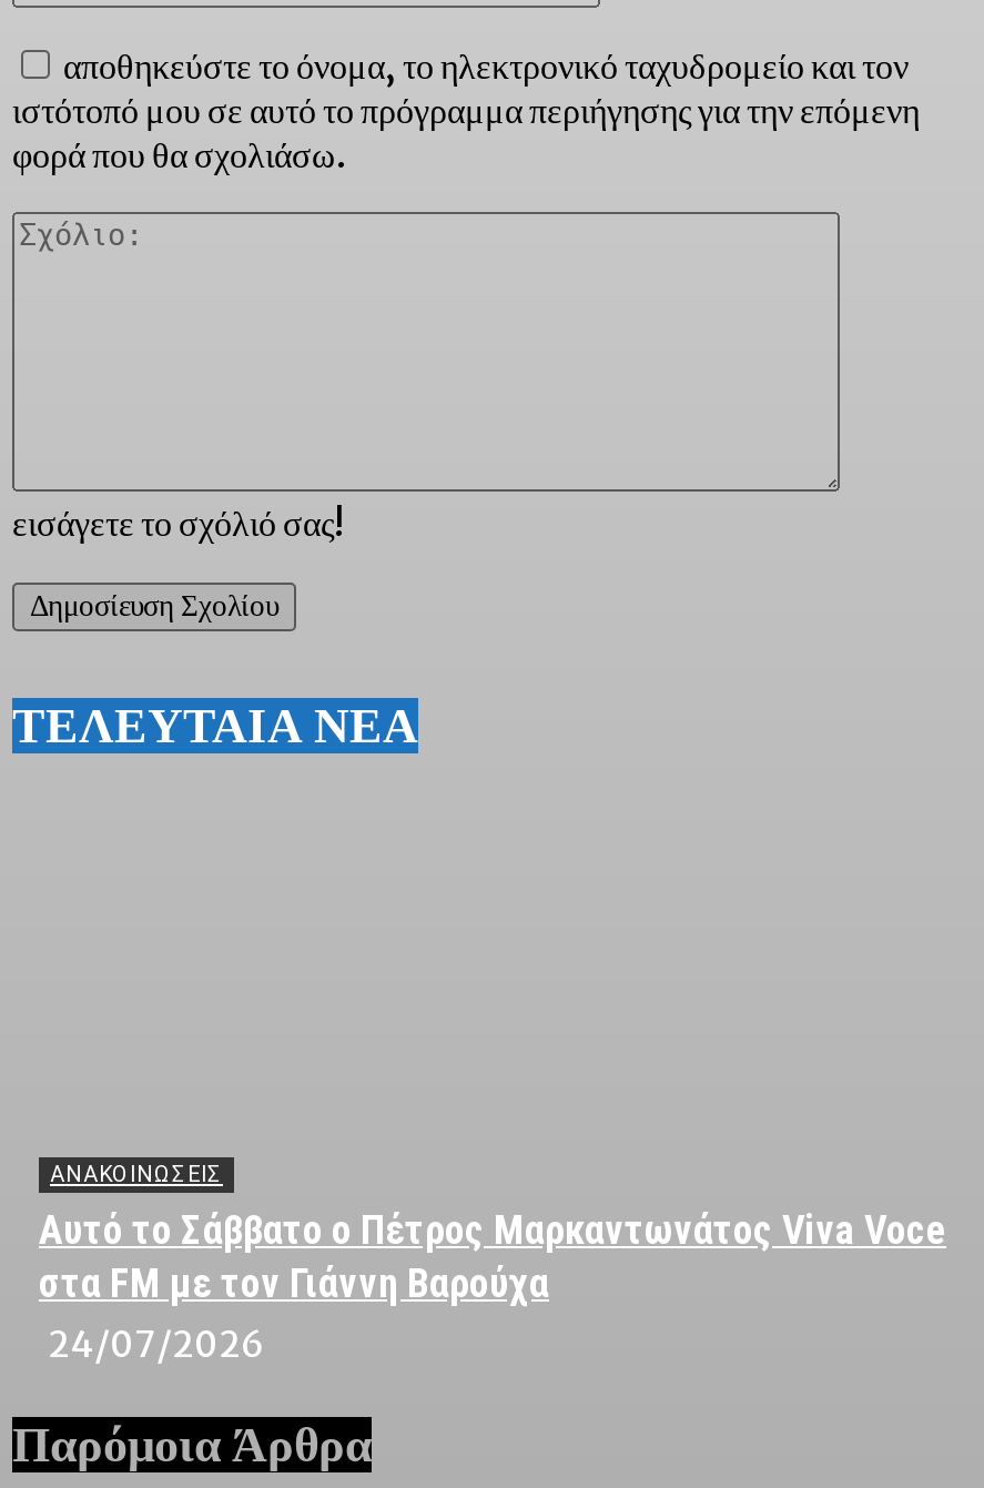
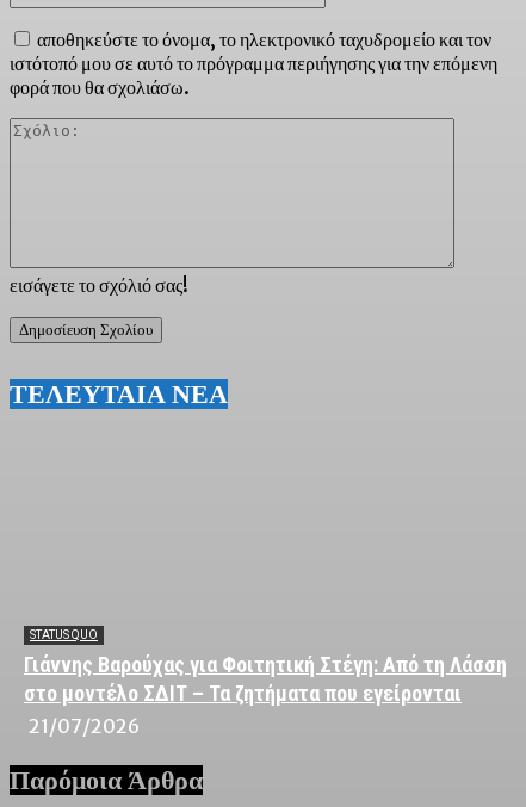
- ΑΝΑΚΟΙΝΩΣΕΙΣ
- Αυτό το Σάββατο ο Πέτρος Μαρκαντωνάτος Viva Voce
- στα FM με τον Γιάννη Βαρούχα
- 24/07/2026
+ STATUS QUO
+ Γιάννης Βαρούχας για Φοιτητική Στέγη: Από τη Λάσση
+ στο μοντέλο ΣΔΙΤ – Τα ζητήματα που εγείρονται
+ 21/07/2026
